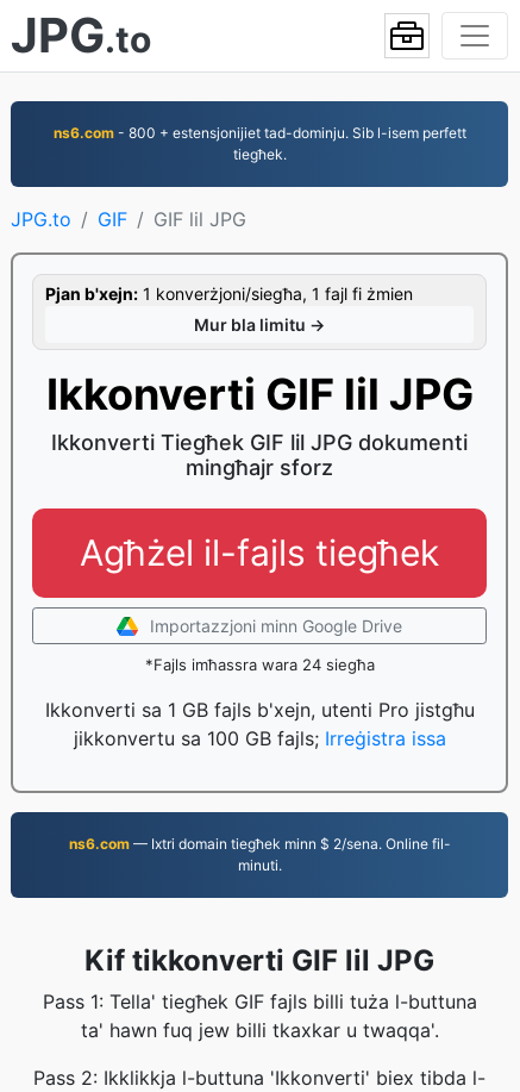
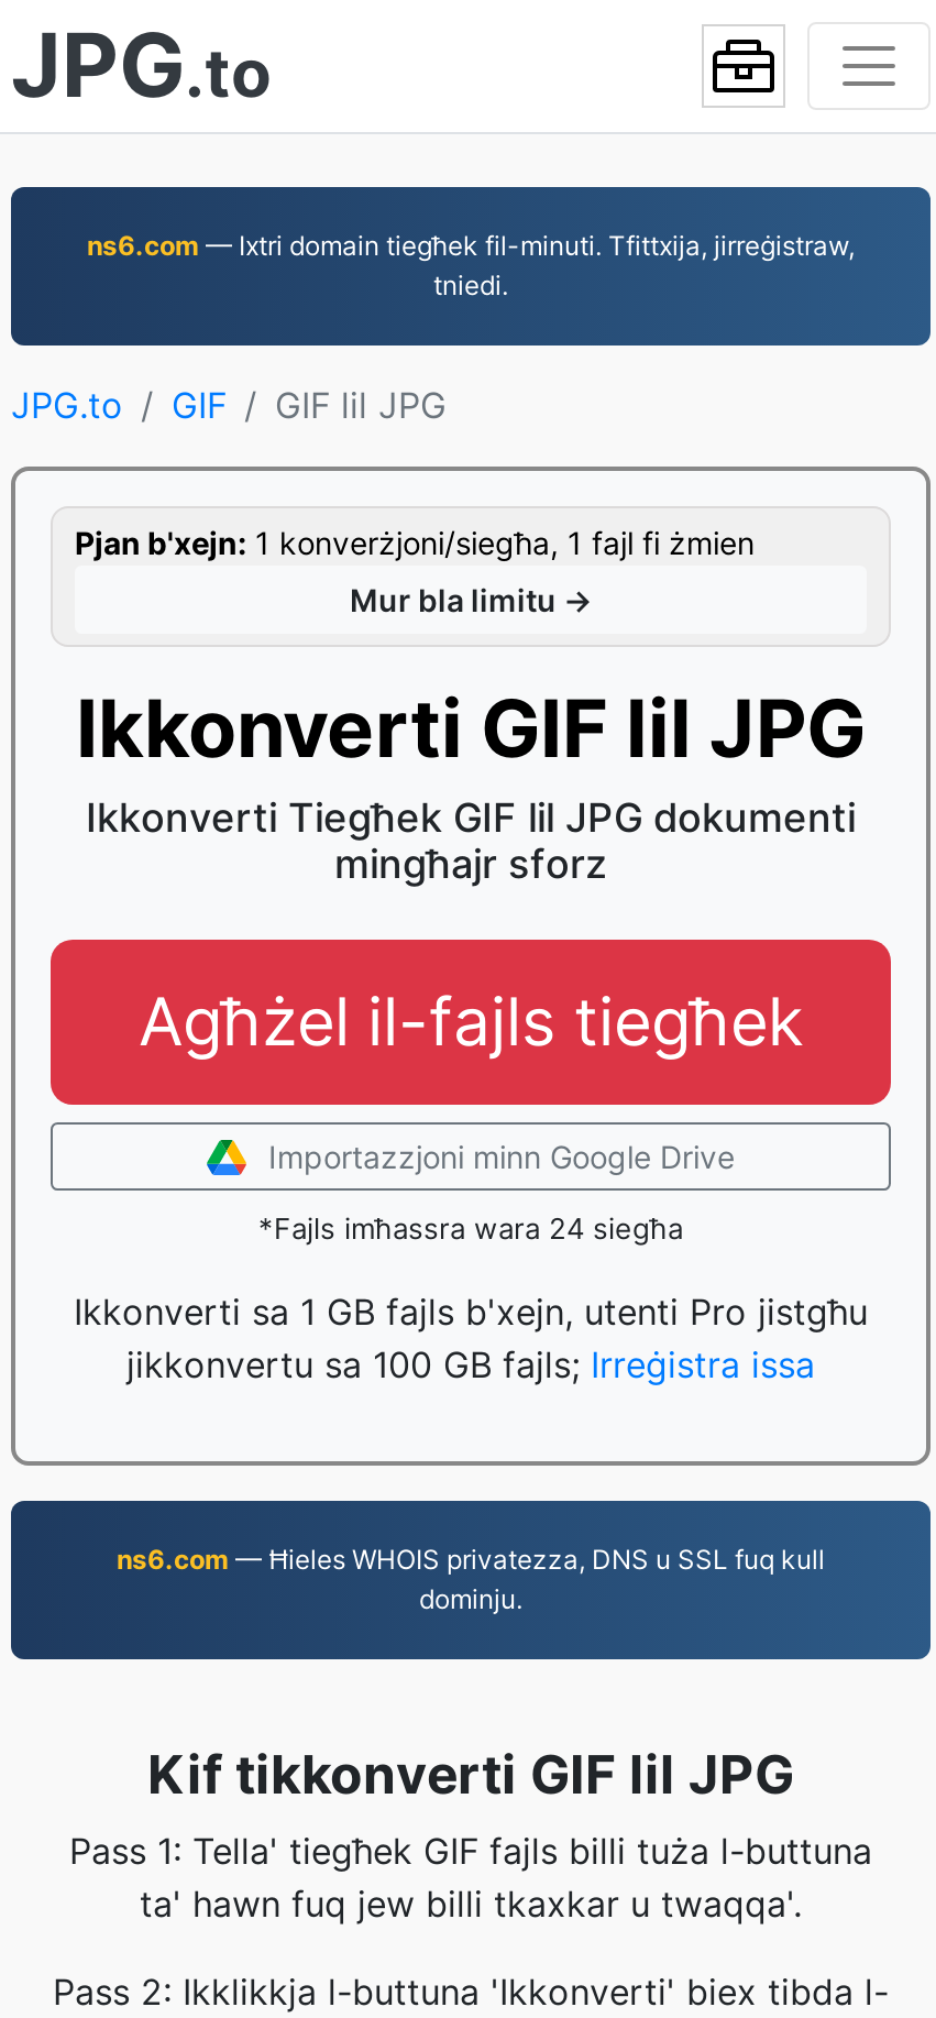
- ns6.com - 800 + estensjonijiet tad-dominju. Sib l-isem perfett
- tiegħek.
+ ns6.com — Ixtri domain tiegħek fil-minuti. Tfittxija, jirreġistraw,
+ tniedi.

- ns6.com — Ixtri domain tiegħek minn $ 2/sena. Online fil-
- minuti.
+ ns6.com — Ħieles WHOIS privatezza, DNS u SSL fuq kull
+ dominju.
